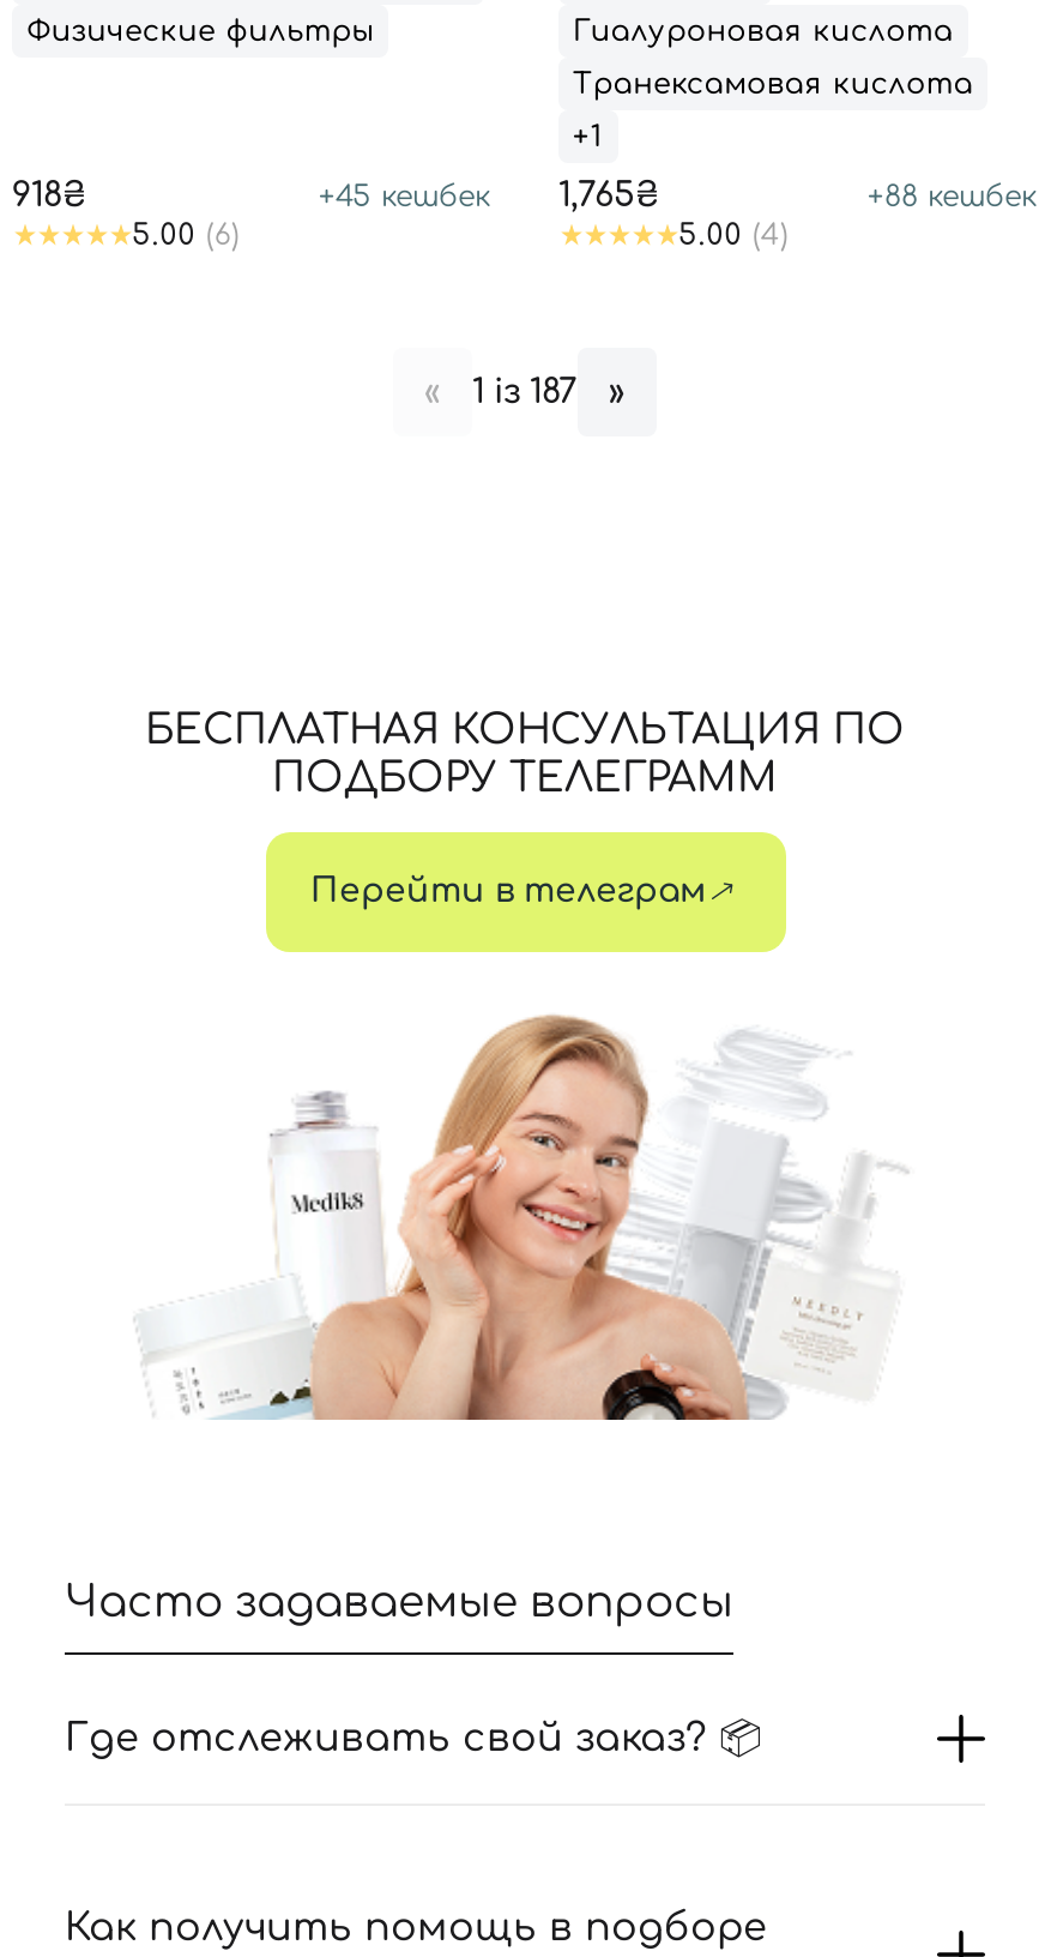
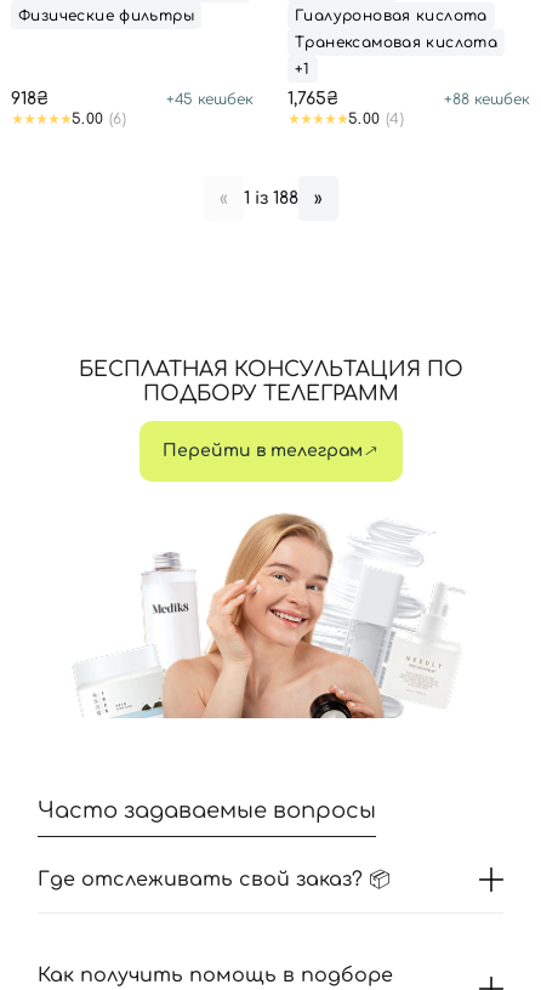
- 1 із 187
+ 1 із 188
